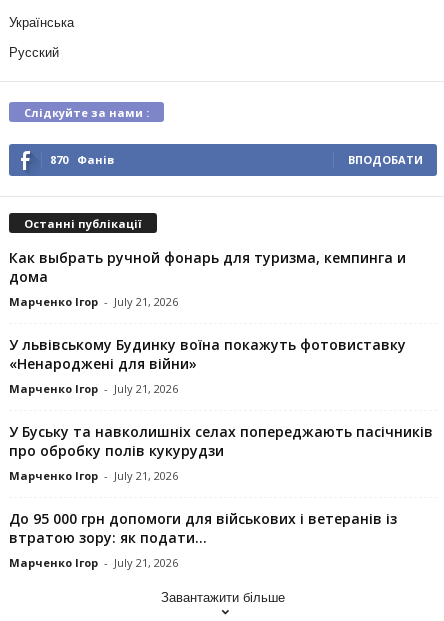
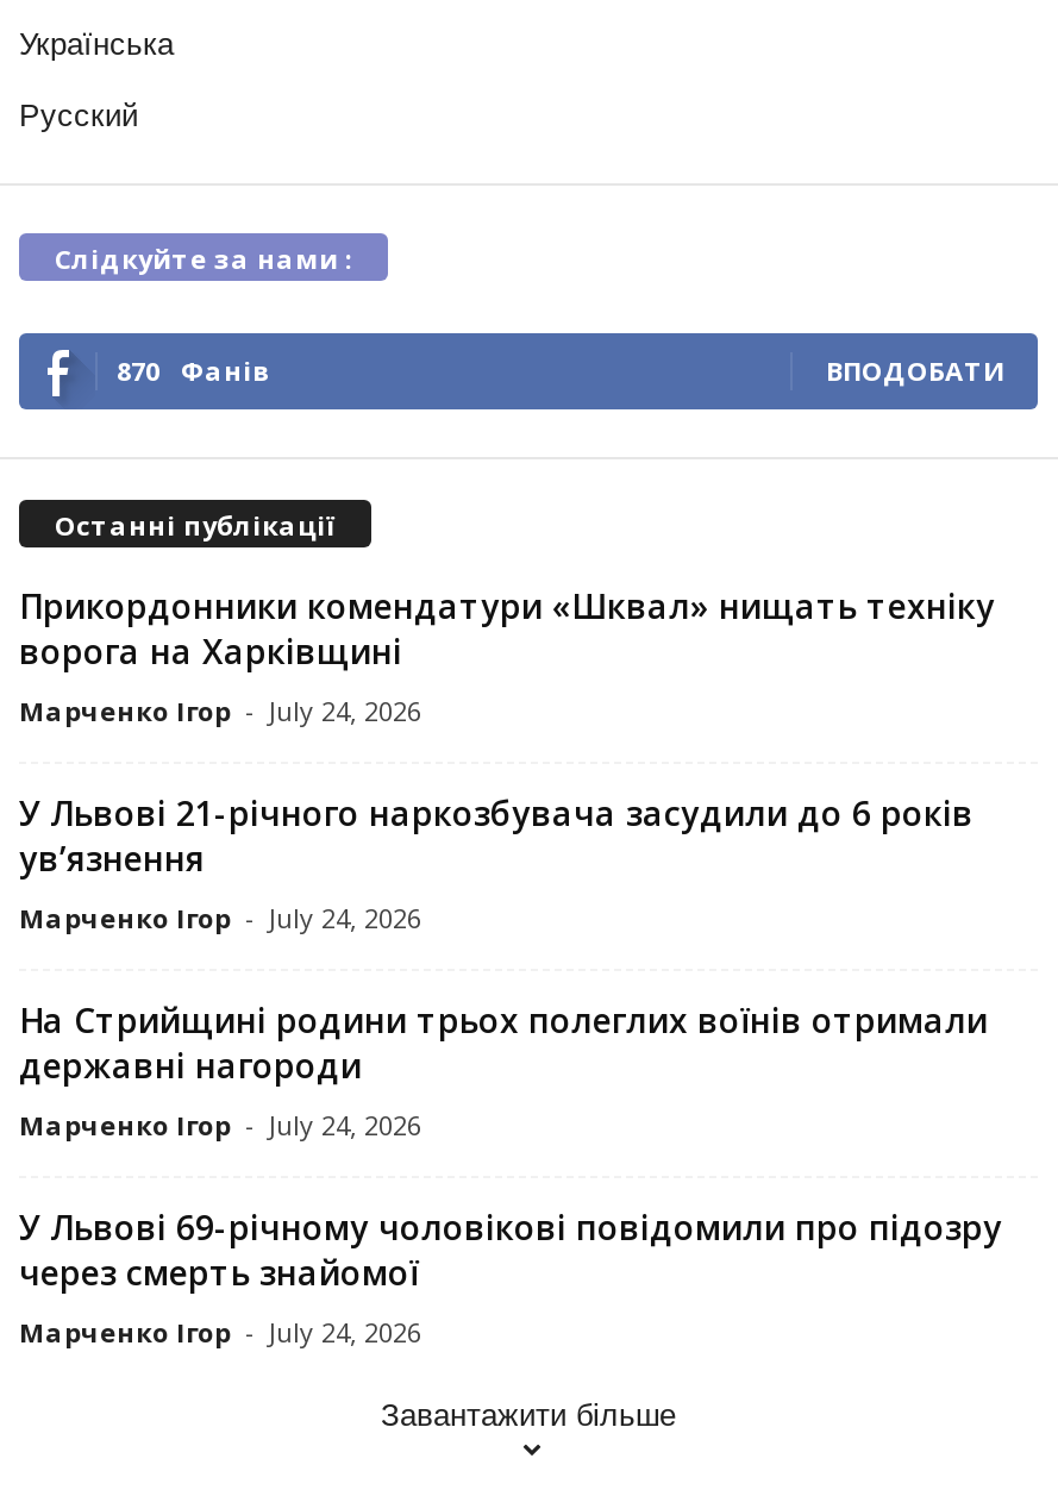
- Как выбрать ручной фонарь для туризма, кемпинга и
- дома
- Марченко Ігор - July 21, 2026
+ Прикордонники комендатури «Шквал» нищать техніку
+ ворога на Харківщині
+ Марченко Ігор - July 24, 2026

- У львівському Будинку воїна покажуть фотовиставку
- «Ненароджені для війни»
- Марченко Ігор - July 21, 2026
+ У Львові 21-річного наркозбувача засудили до 6 років
+ ув’язнення
+ Марченко Ігор - July 24, 2026

- У Буську та навколишніх селах попереджають пасічників
- про обробку полів кукурудзи
- Марченко Ігор - July 21, 2026
+ На Стрийщині родини трьох полеглих воїнів отримали
+ державні нагороди
+ Марченко Ігор - July 24, 2026

- До 95 000 грн допомоги для військових і ветеранів із
- втратою зору: як подати...
- Марченко Ігор - July 21, 2026
+ У Львові 69-річному чоловікові повідомили про підозру
+ через смерть знайомої
+ Марченко Ігор - July 24, 2026
